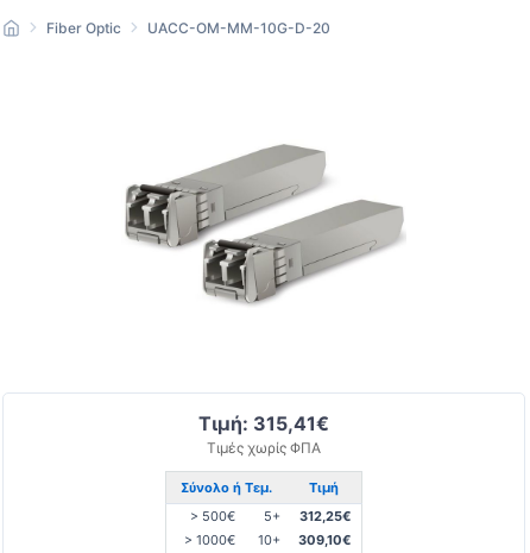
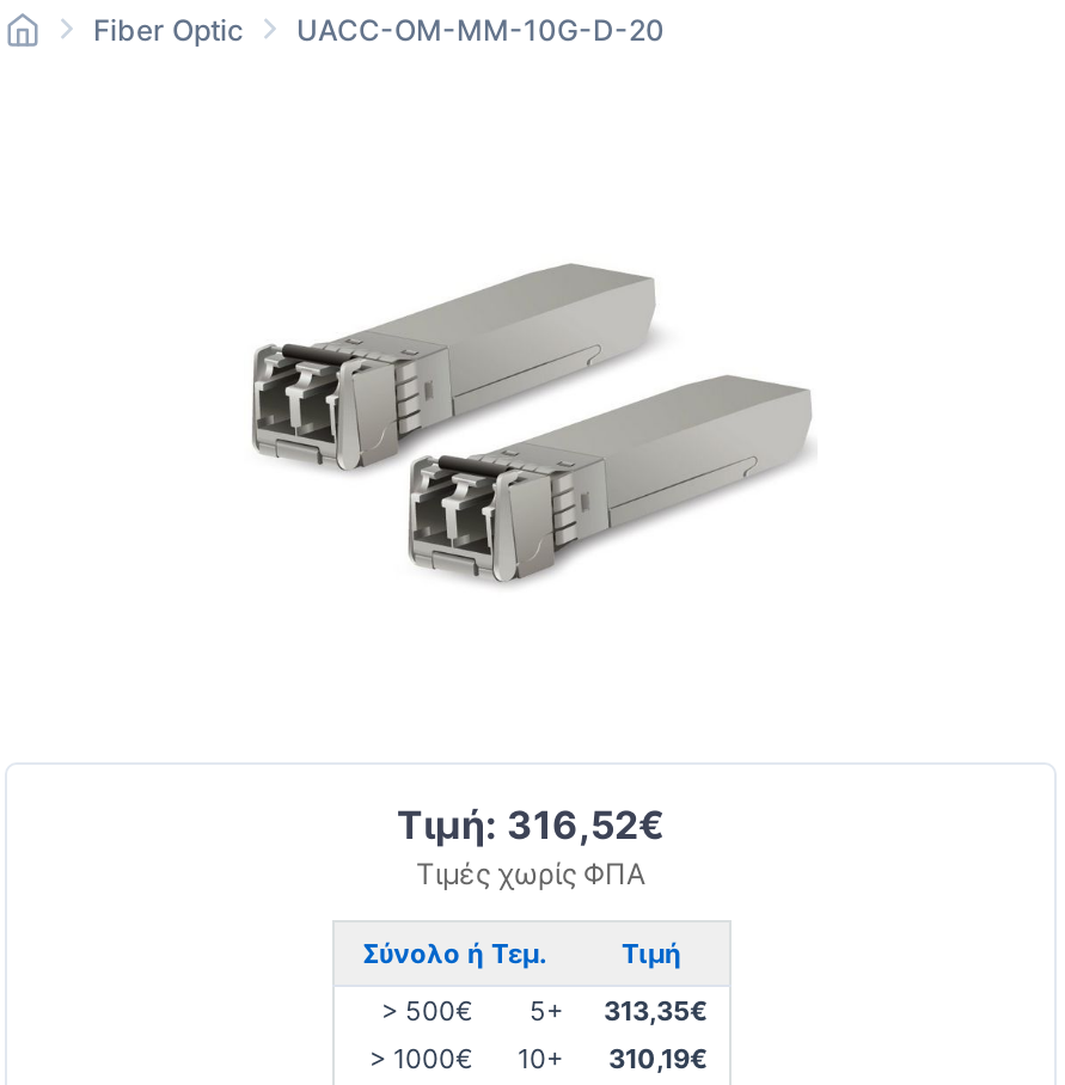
- Τιμή: 315,41€
+ Τιμή: 316,52€

- > 500€ 5+ 312,25€
+ > 500€ 5+ 313,35€

- > 1000€ 10+ 309,10€
+ > 1000€ 10+ 310,19€
